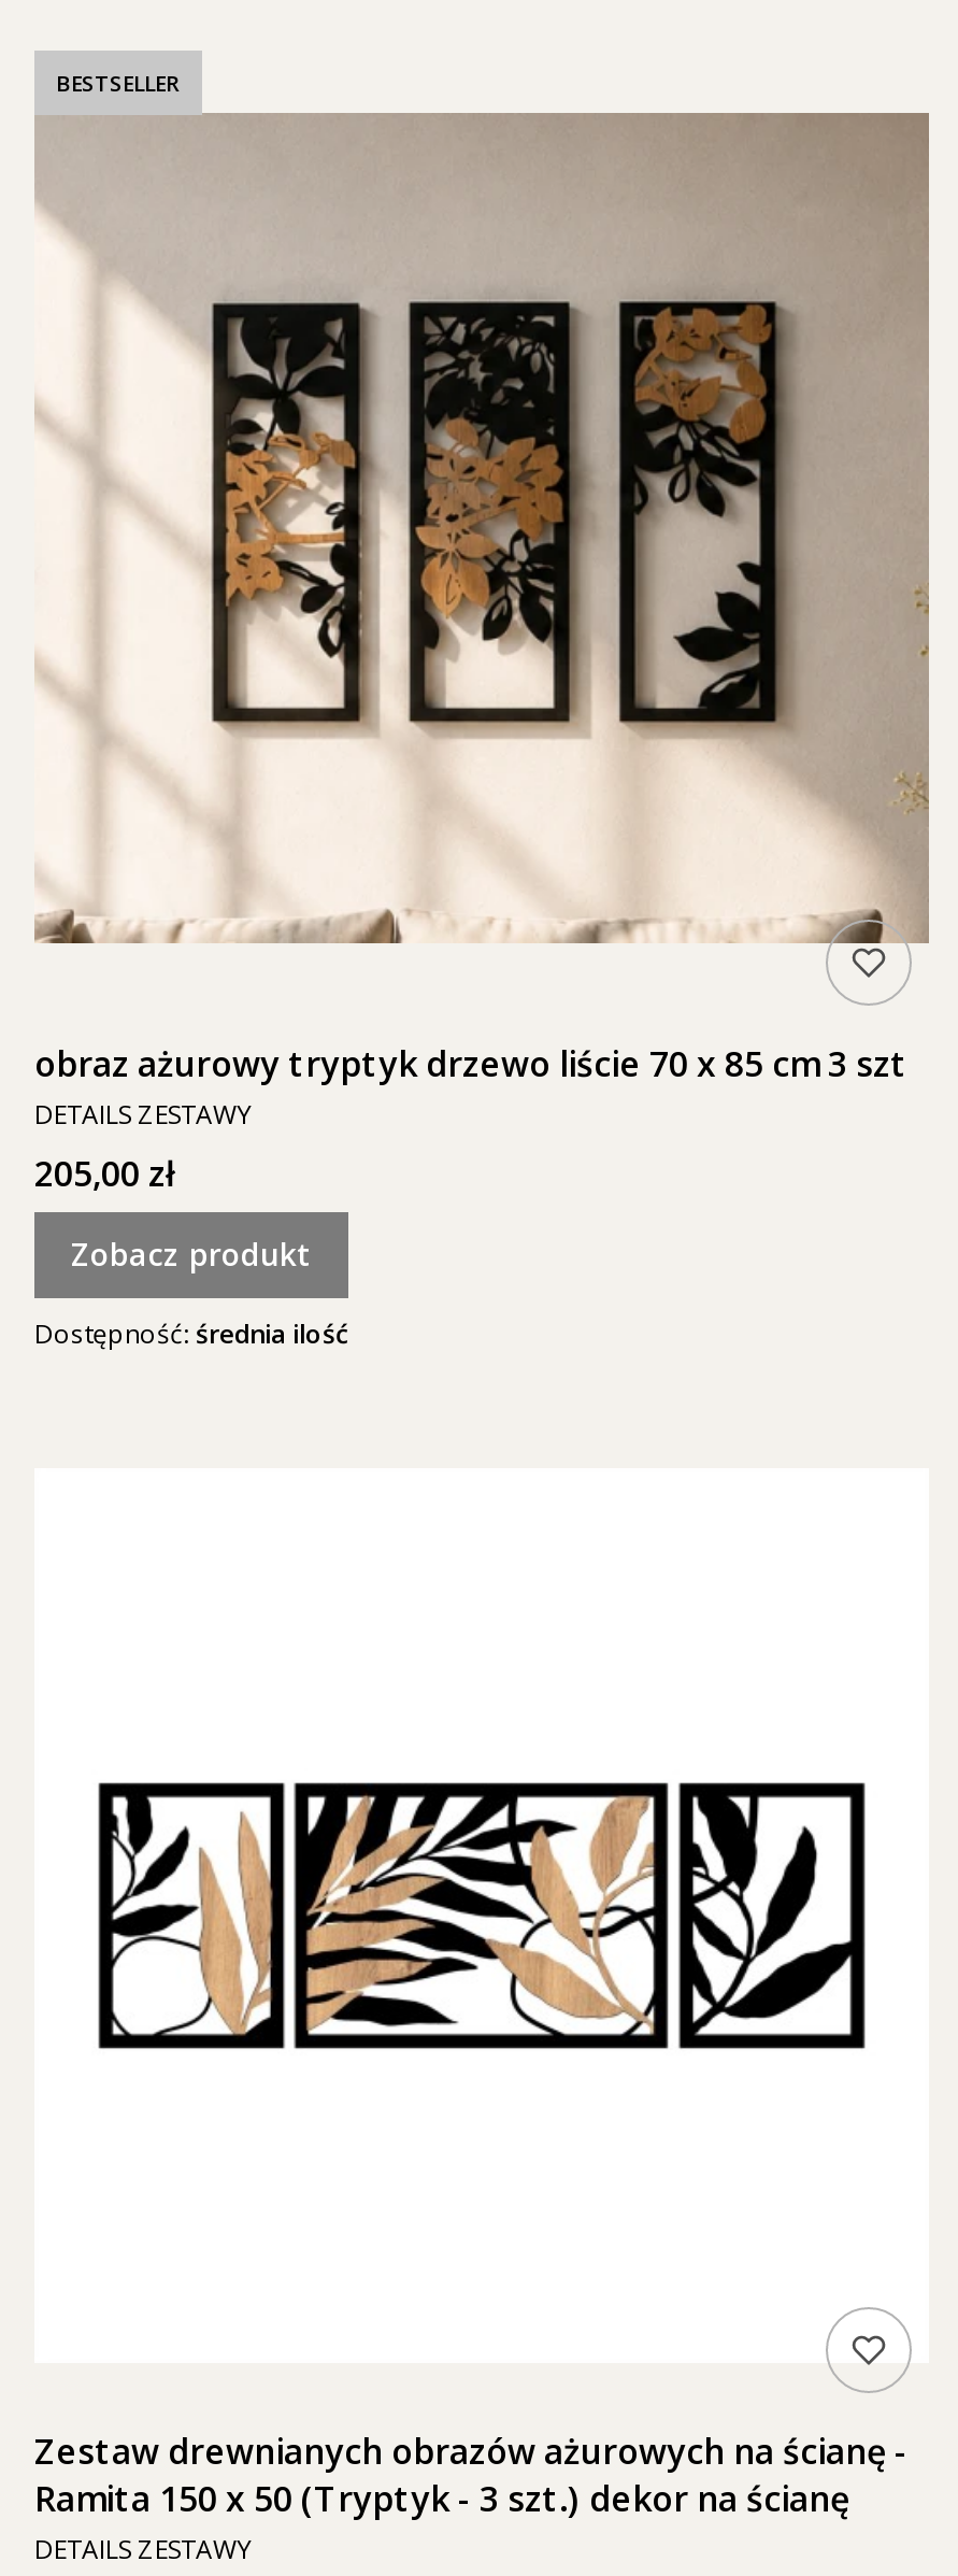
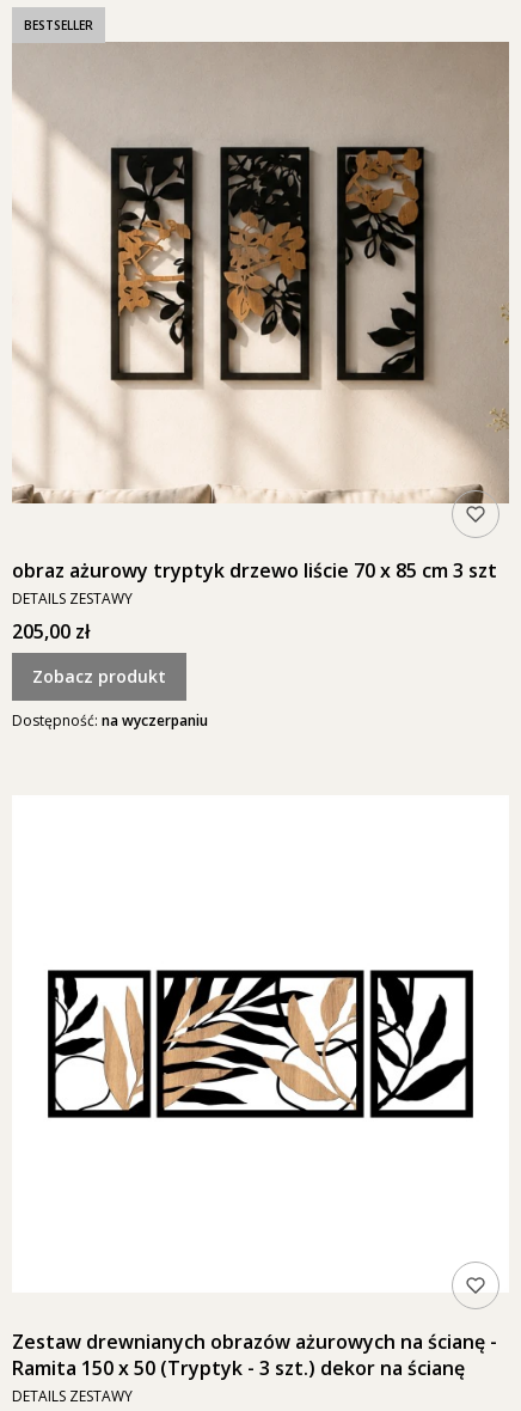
- Dostępność: średnia ilość
+ Dostępność: na wyczerpaniu
